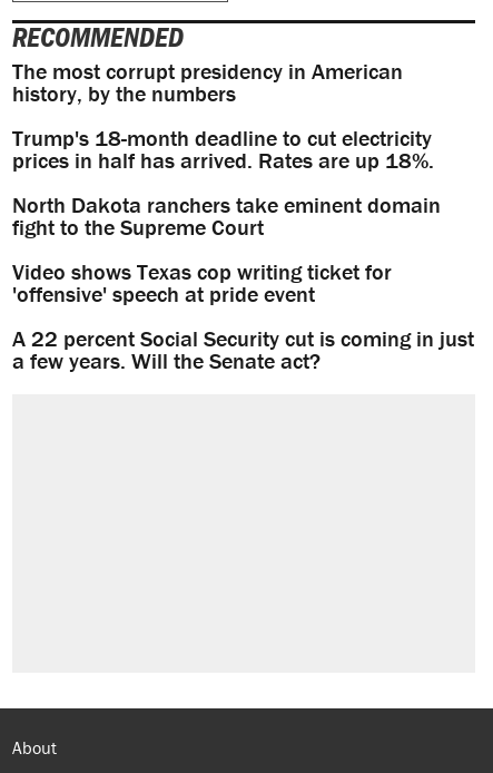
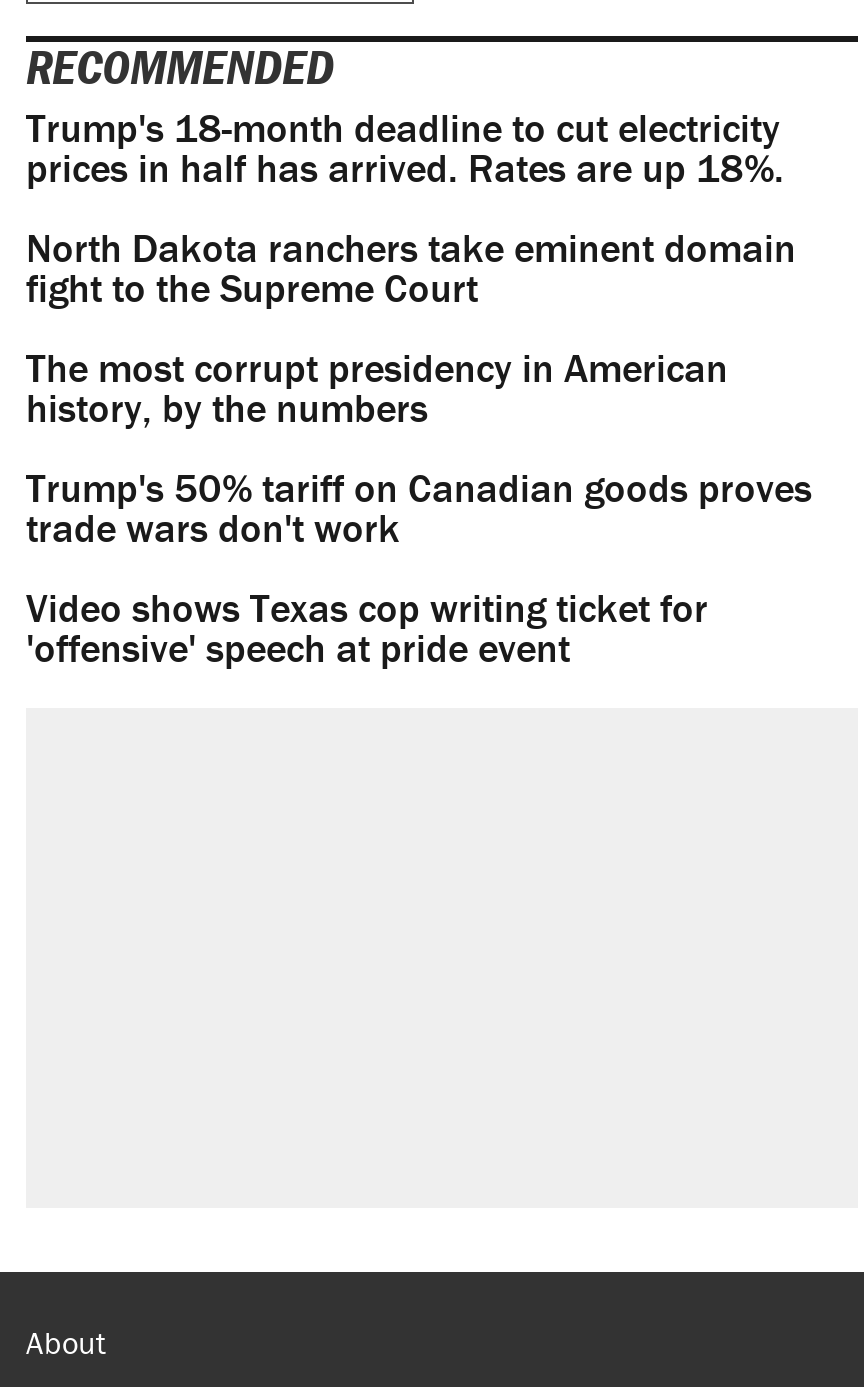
moved down: The most corrupt presidency in American | history, by the numbers

moved up: Trump's 18-month deadline to cut electricity | prices in half has arrived. Rates are up 18%. | North Dakota ranchers take eminent domain | fight to the Supreme Court

+ Trump's 50% tariff on Canadian goods proves
+ trade wars don't work

moved down: Video shows Texas cop writing ticket for | 'offensive' speech at pride event

- A 22 percent Social Security cut is coming in just
- a few years. Will the Senate act?
